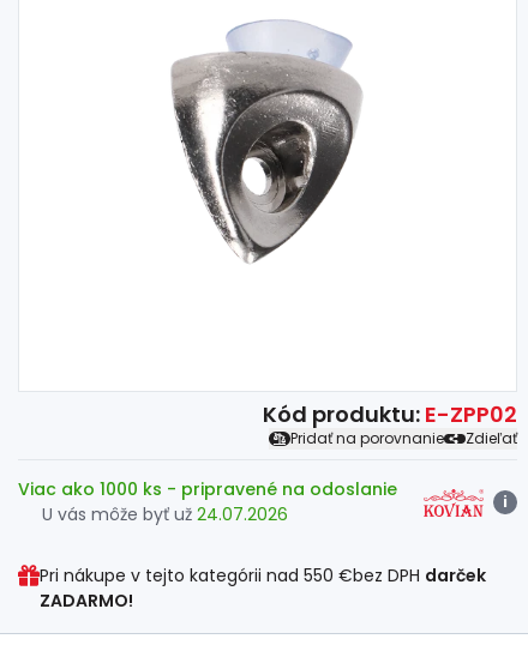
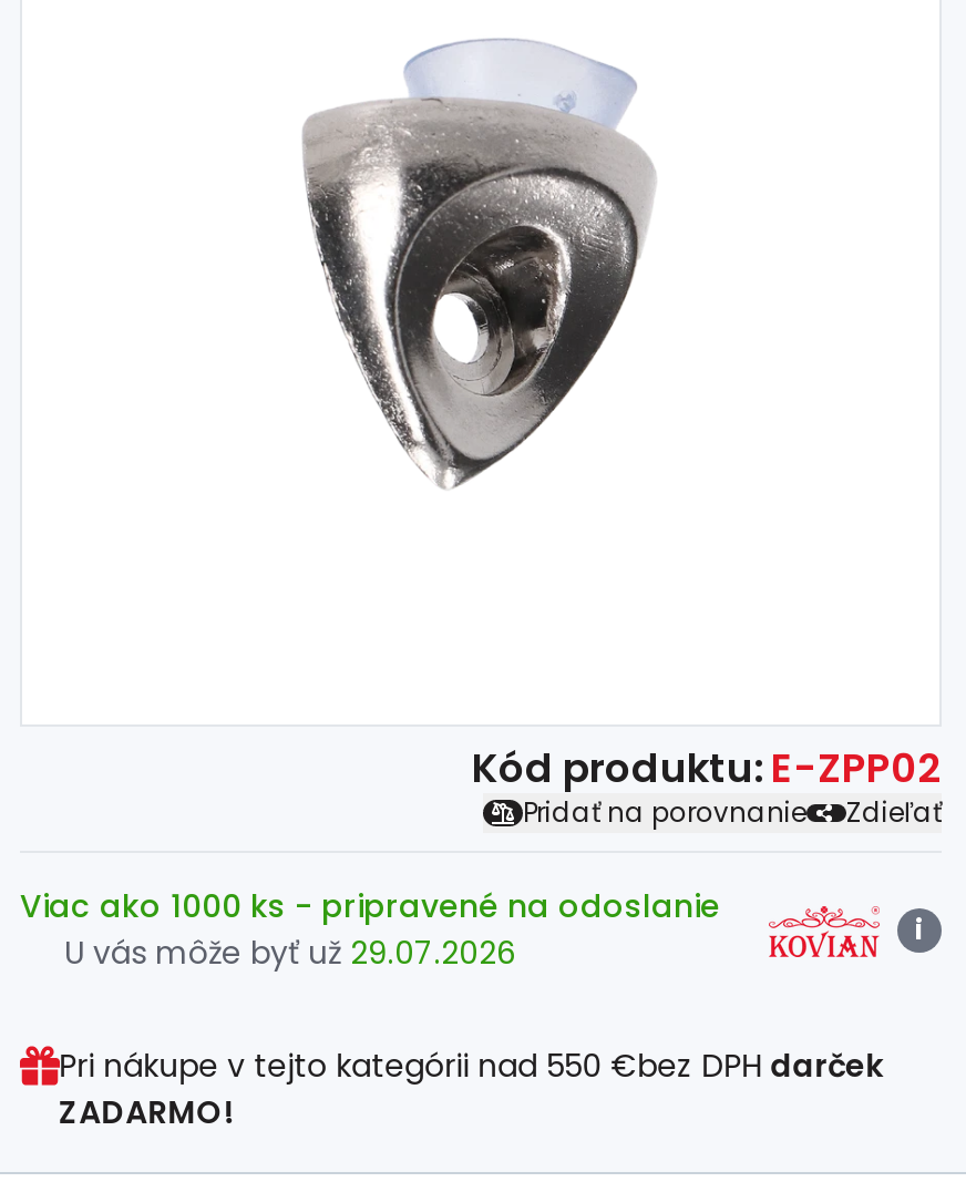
- U vás môže byť už 24.07.2026
+ U vás môže byť už 29.07.2026
